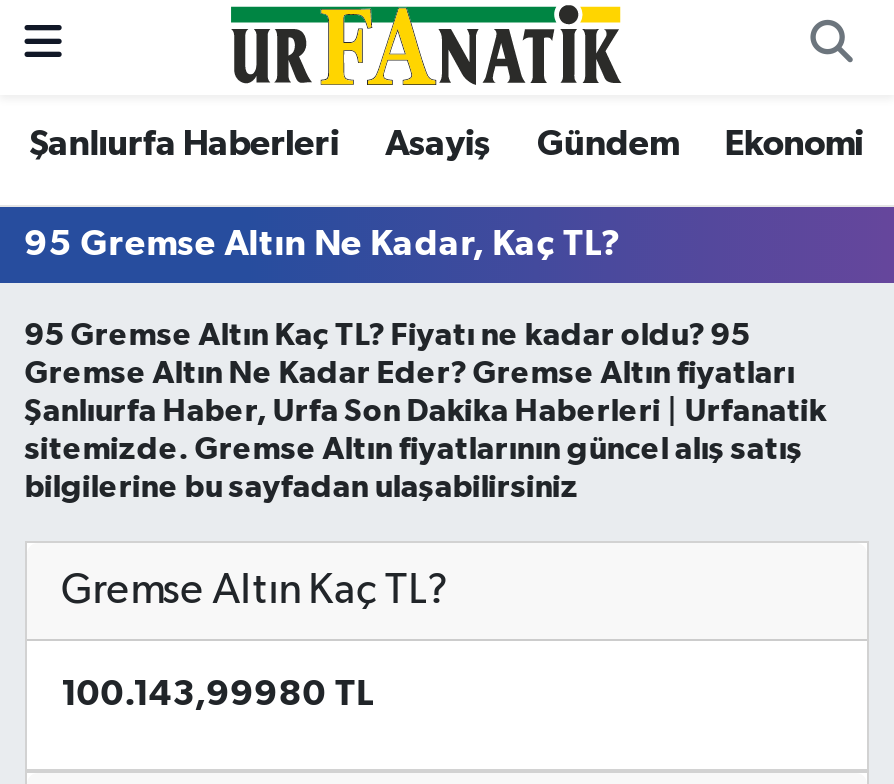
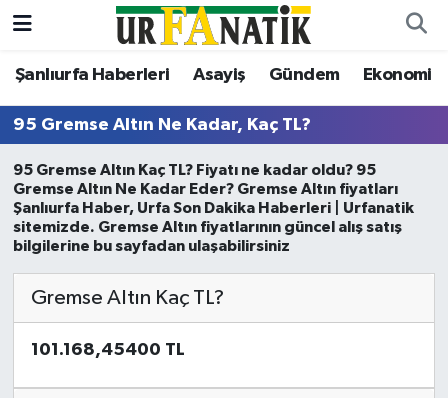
- 100.143,99980 TL
+ 101.168,45400 TL
